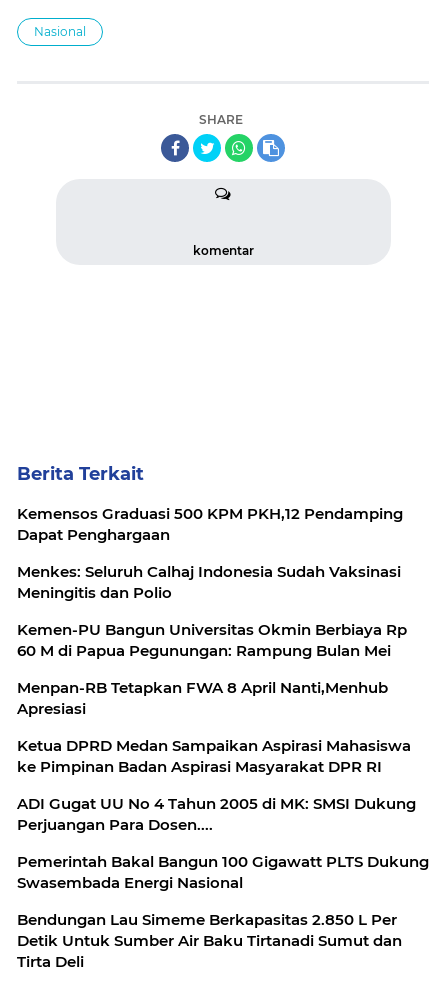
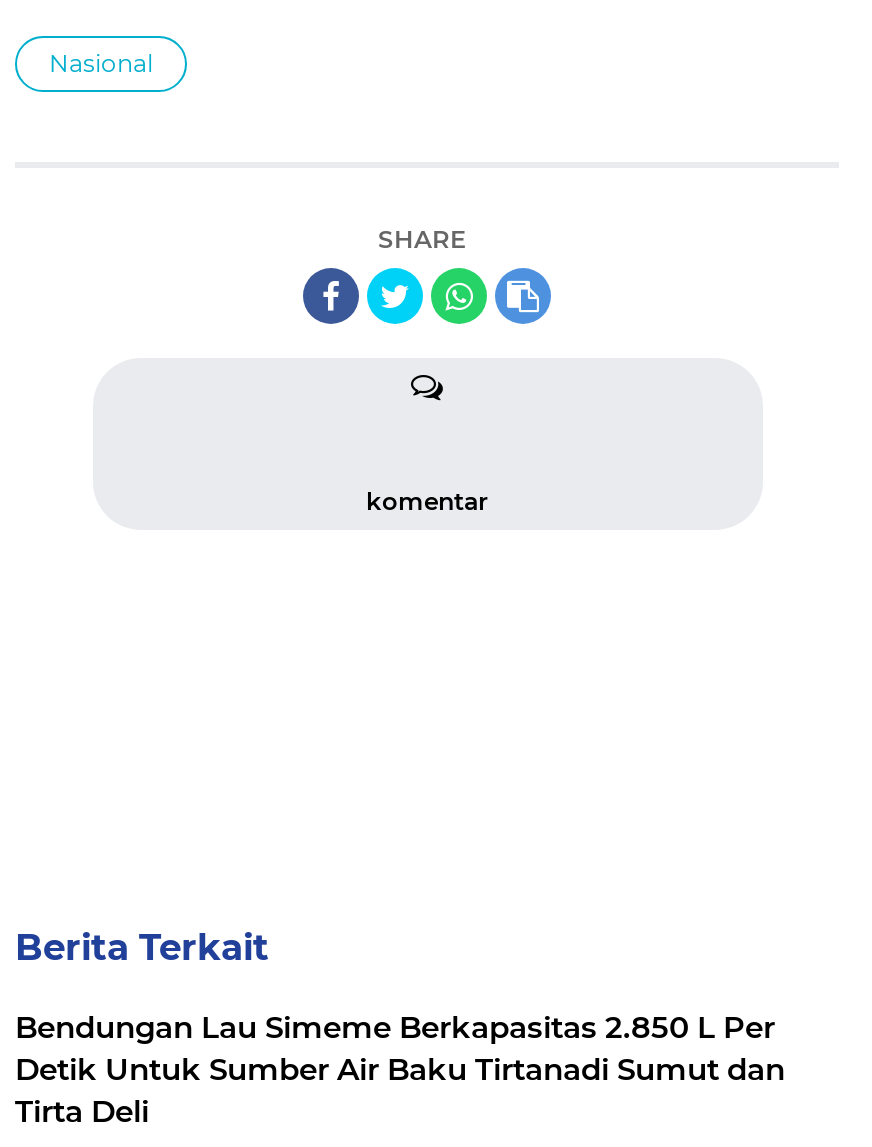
- Kemensos Graduasi 500 KPM PKH,12 Pendamping
- Dapat Penghargaan
- Menkes: Seluruh Calhaj Indonesia Sudah Vaksinasi
- Meningitis dan Polio
- Kemen-PU Bangun Universitas Okmin Berbiaya Rp
- 60 M di Papua Pegunungan: Rampung Bulan Mei
- Menpan-RB Tetapkan FWA 8 April Nanti,Menhub
- Apresiasi
- Ketua DPRD Medan Sampaikan Aspirasi Mahasiswa
- ke Pimpinan Badan Aspirasi Masyarakat DPR RI
- ADI Gugat UU No 4 Tahun 2005 di MK: SMSI Dukung
- Perjuangan Para Dosen....
- Pemerintah Bakal Bangun 100 Gigawatt PLTS Dukung
- Swasembada Energi Nasional
